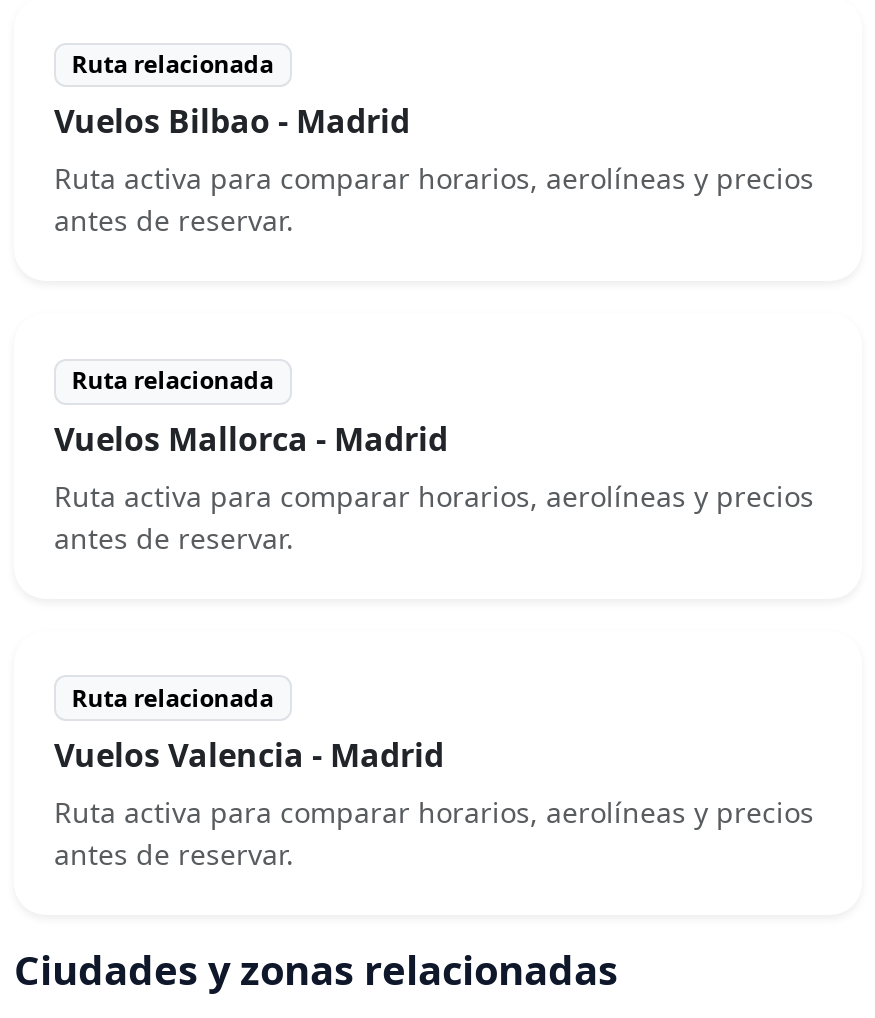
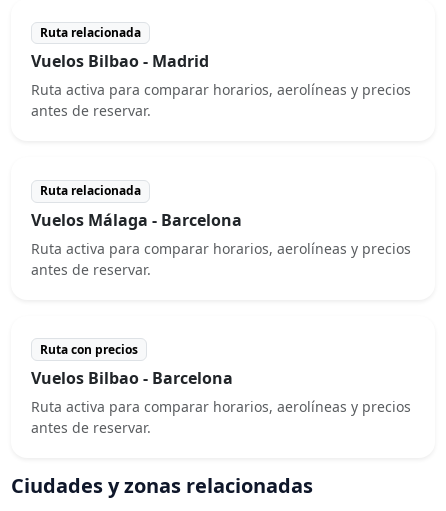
- Vuelos Mallorca - Madrid
+ Vuelos Málaga - Barcelona

- Ruta relacionada
- Vuelos Valencia - Madrid
+ Ruta con precios
+ Vuelos Bilbao - Barcelona
